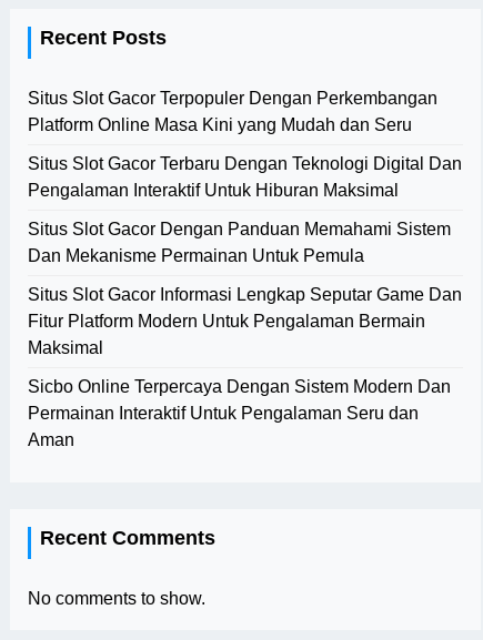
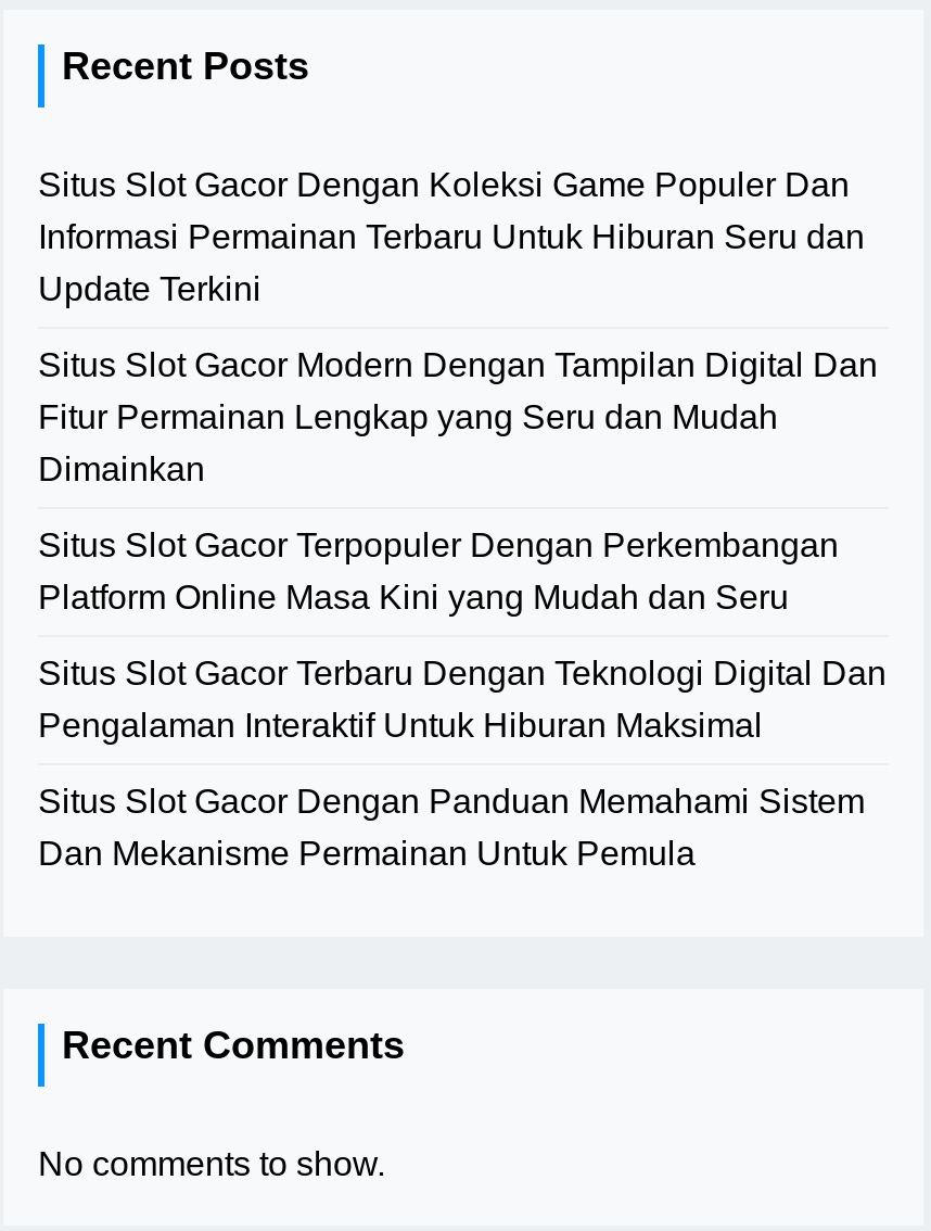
+ Situs Slot Gacor Dengan Koleksi Game Populer Dan
+ Informasi Permainan Terbaru Untuk Hiburan Seru dan
+ Update Terkini
+ Situs Slot Gacor Modern Dengan Tampilan Digital Dan
+ Fitur Permainan Lengkap yang Seru dan Mudah
+ Dimainkan

moved down: Situs Slot Gacor Terpopuler Dengan Perkembangan | Platform Online Masa Kini yang Mudah dan Seru | Situs Slot Gacor Terbaru Dengan Teknologi Digital Dan | Pengalaman Interaktif Untuk Hiburan Maksimal | Situs Slot Gacor Dengan Panduan Memahami Sistem | Dan Mekanisme Permainan Untuk Pemula

- Situs Slot Gacor Informasi Lengkap Seputar Game Dan
- Fitur Platform Modern Untuk Pengalaman Bermain
- Maksimal
- Sicbo Online Terpercaya Dengan Sistem Modern Dan
- Permainan Interaktif Untuk Pengalaman Seru dan
- Aman
